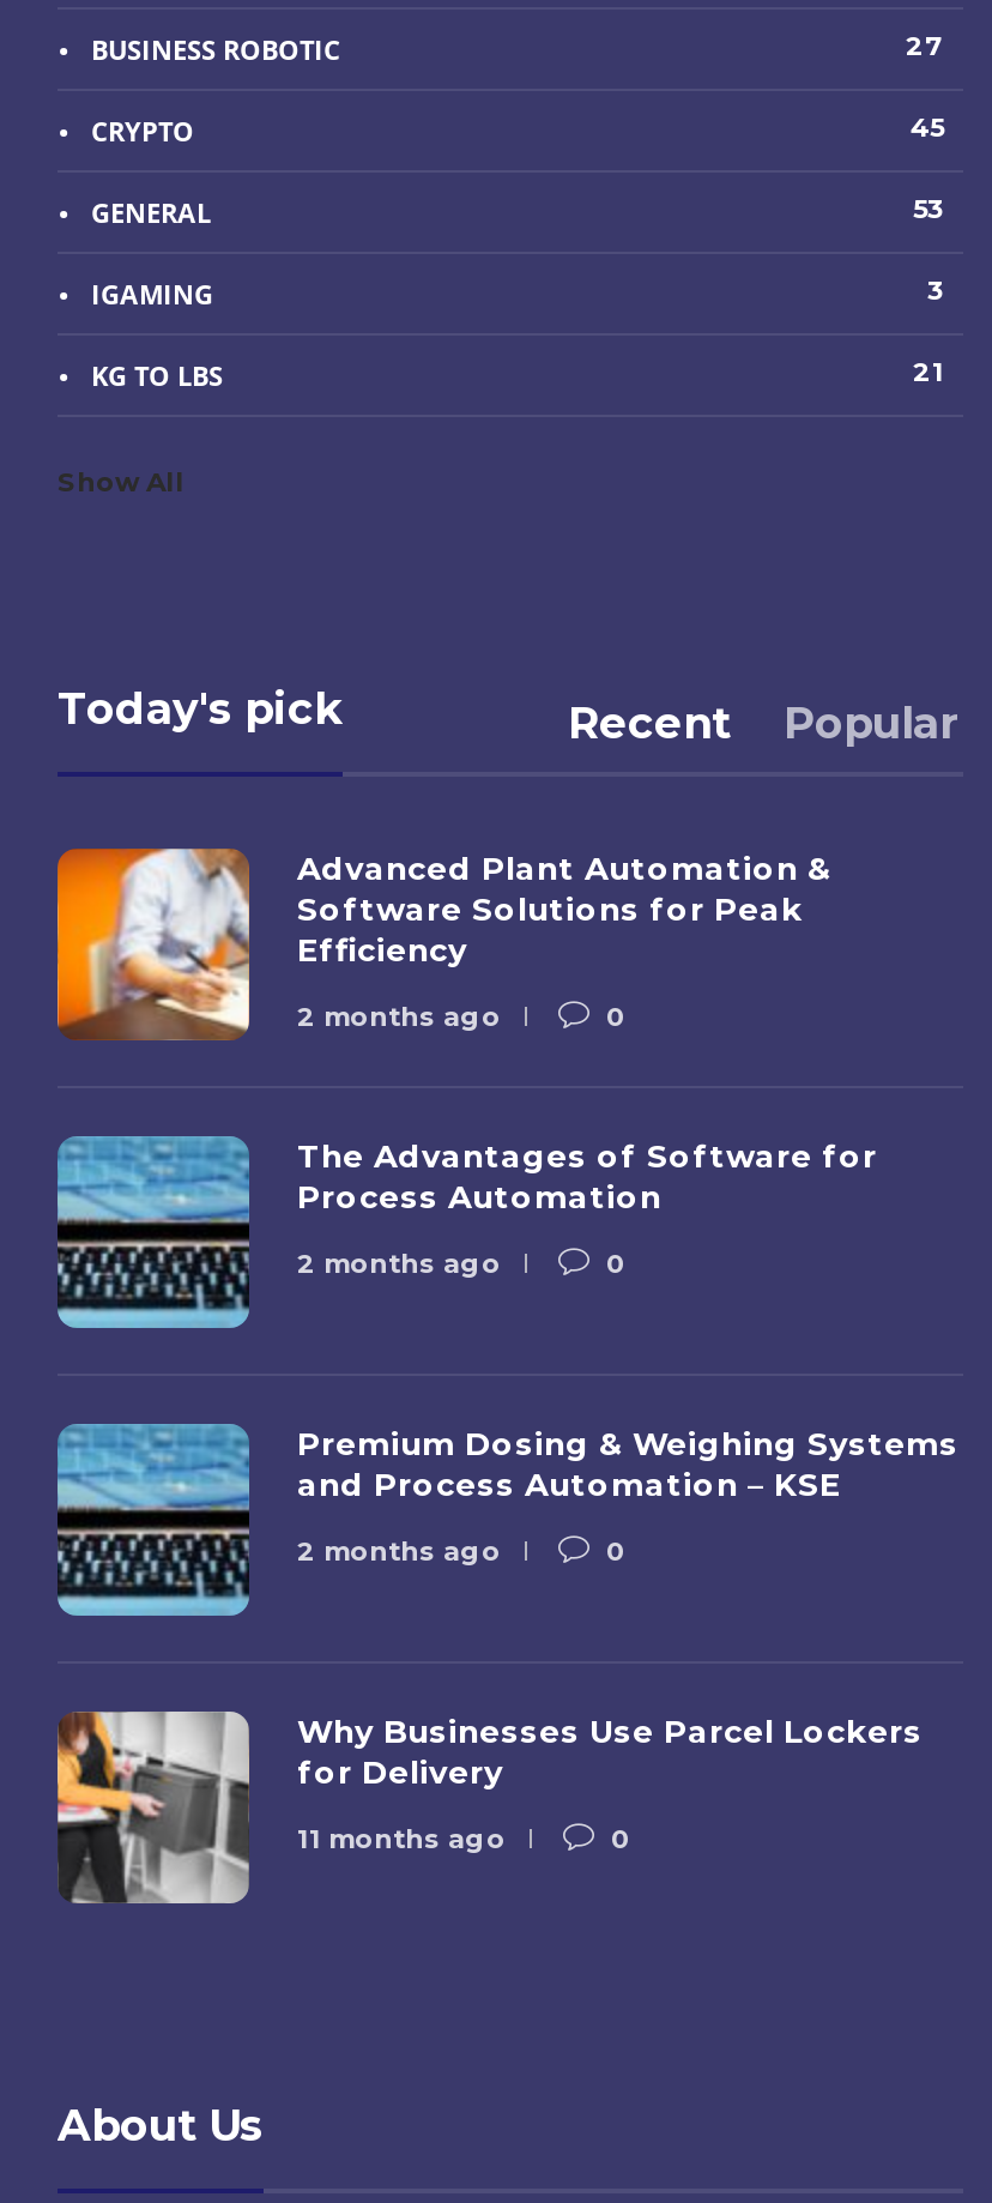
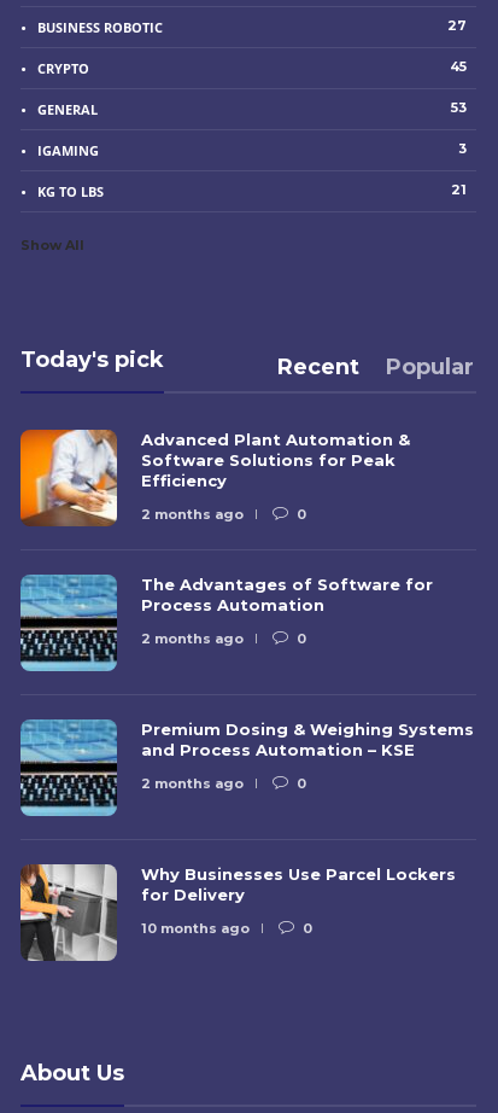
- 11 months ago
+ 10 months ago
